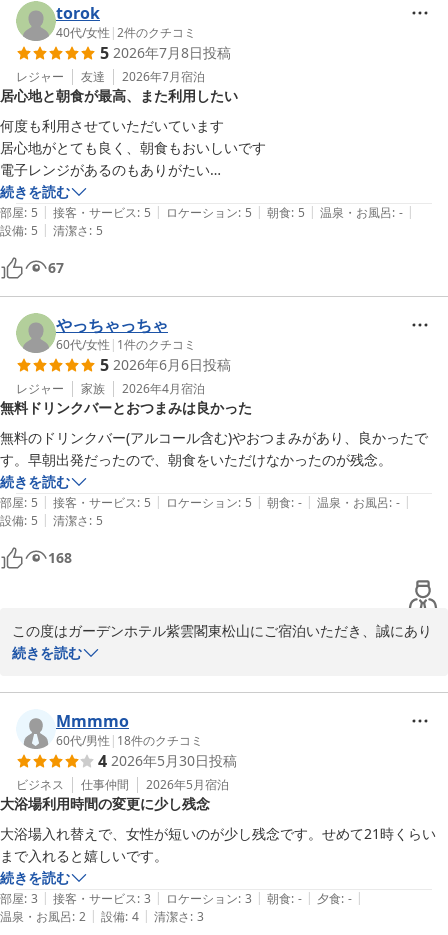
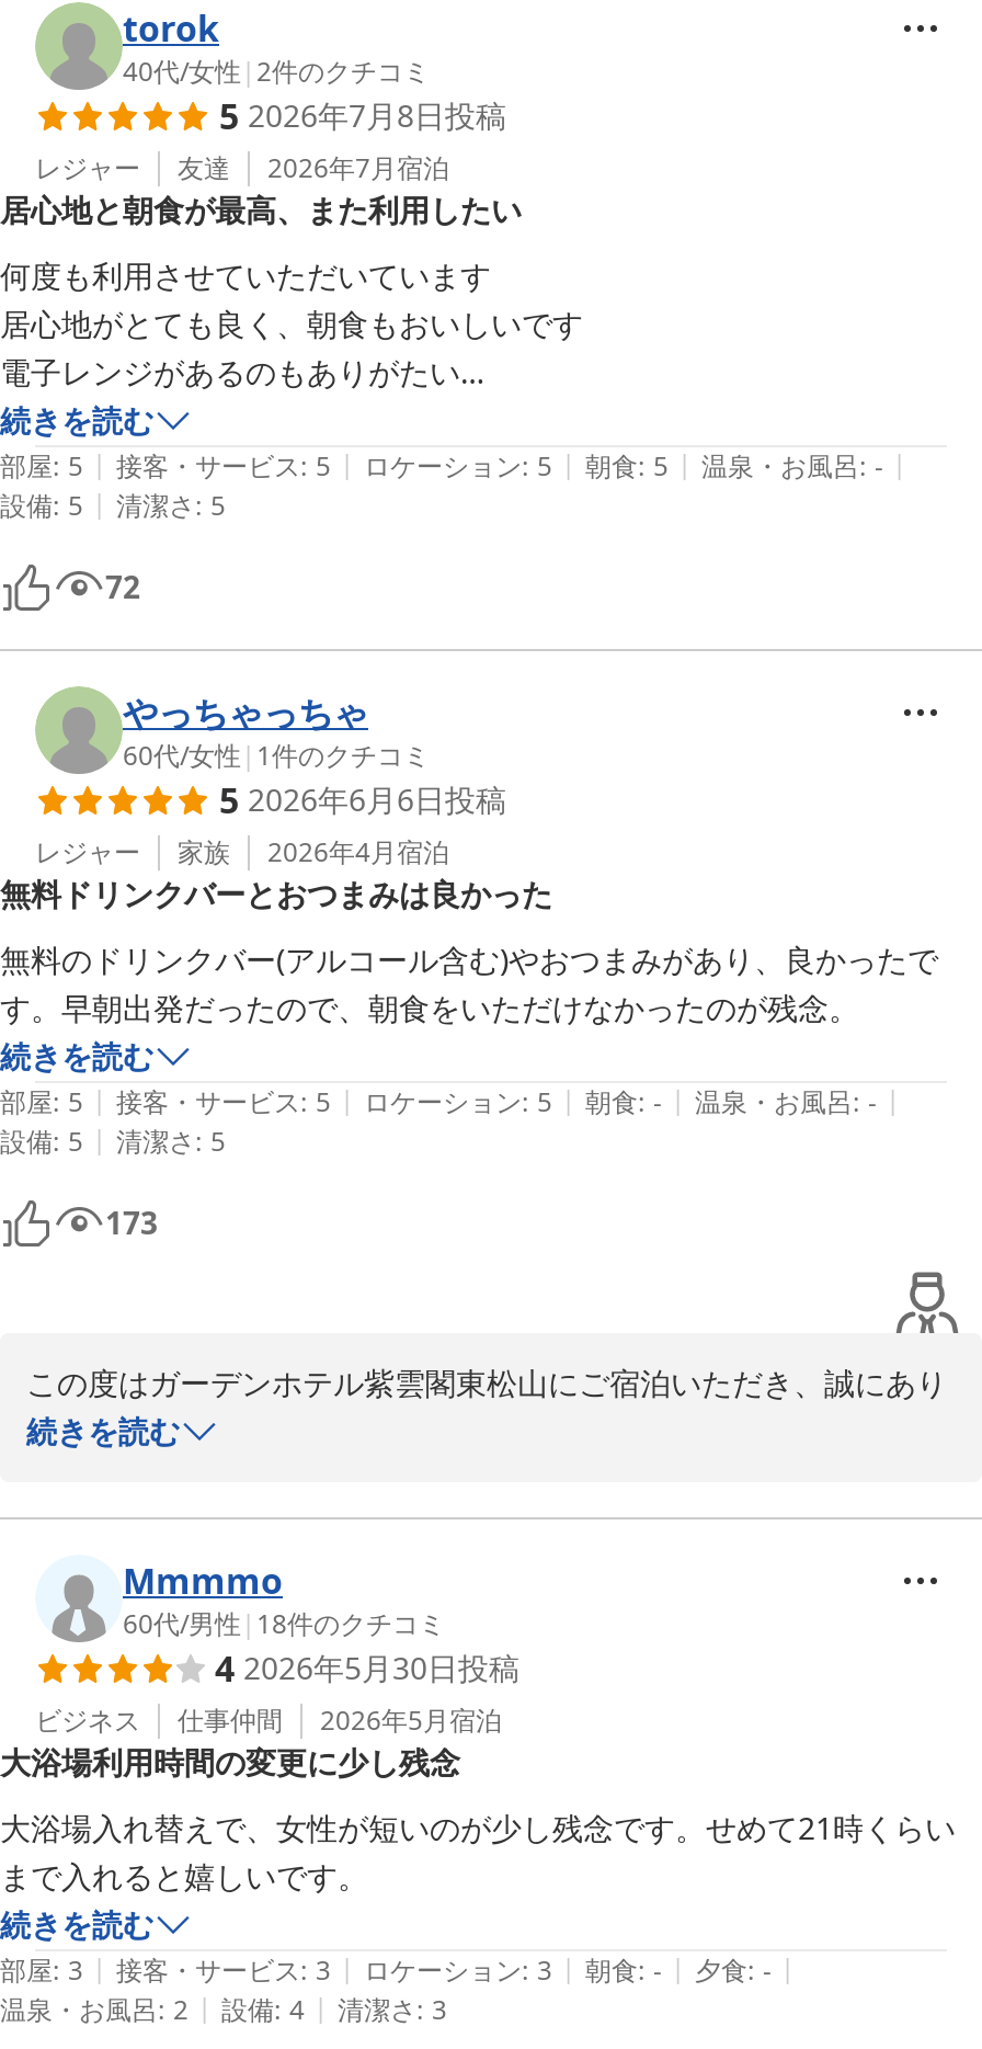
- 67
+ 72

- 168
+ 173
